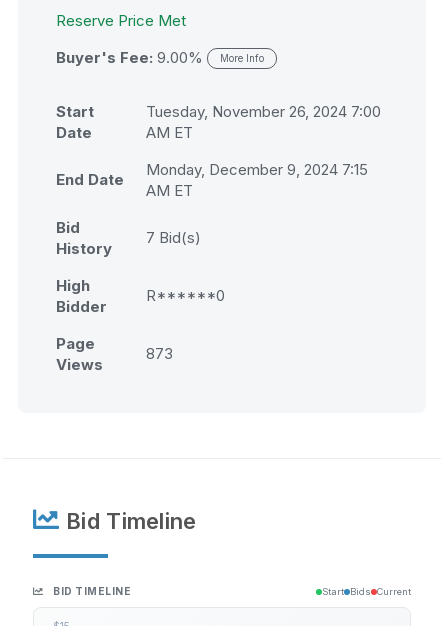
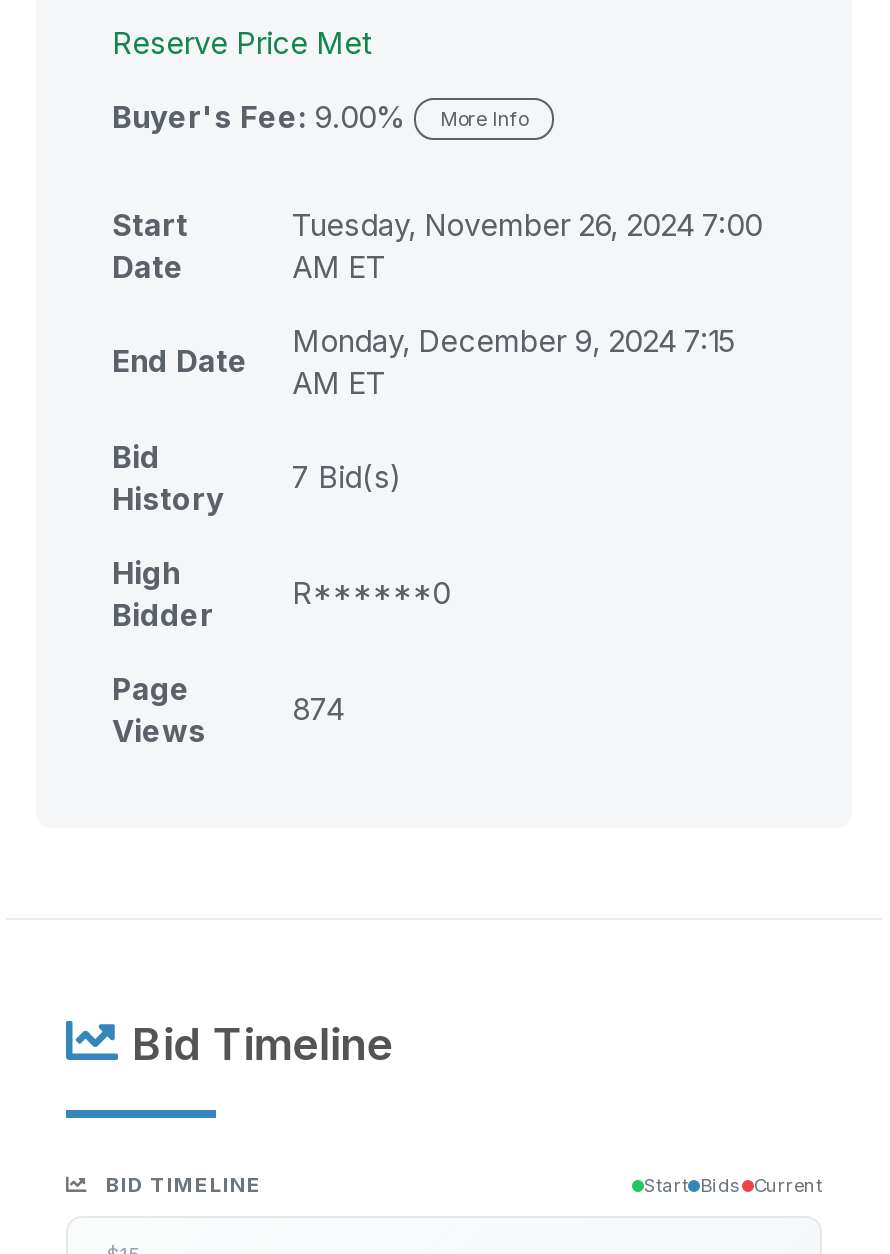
- 873
+ 874
